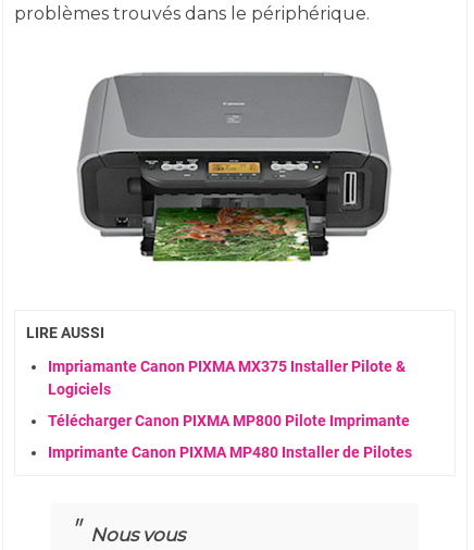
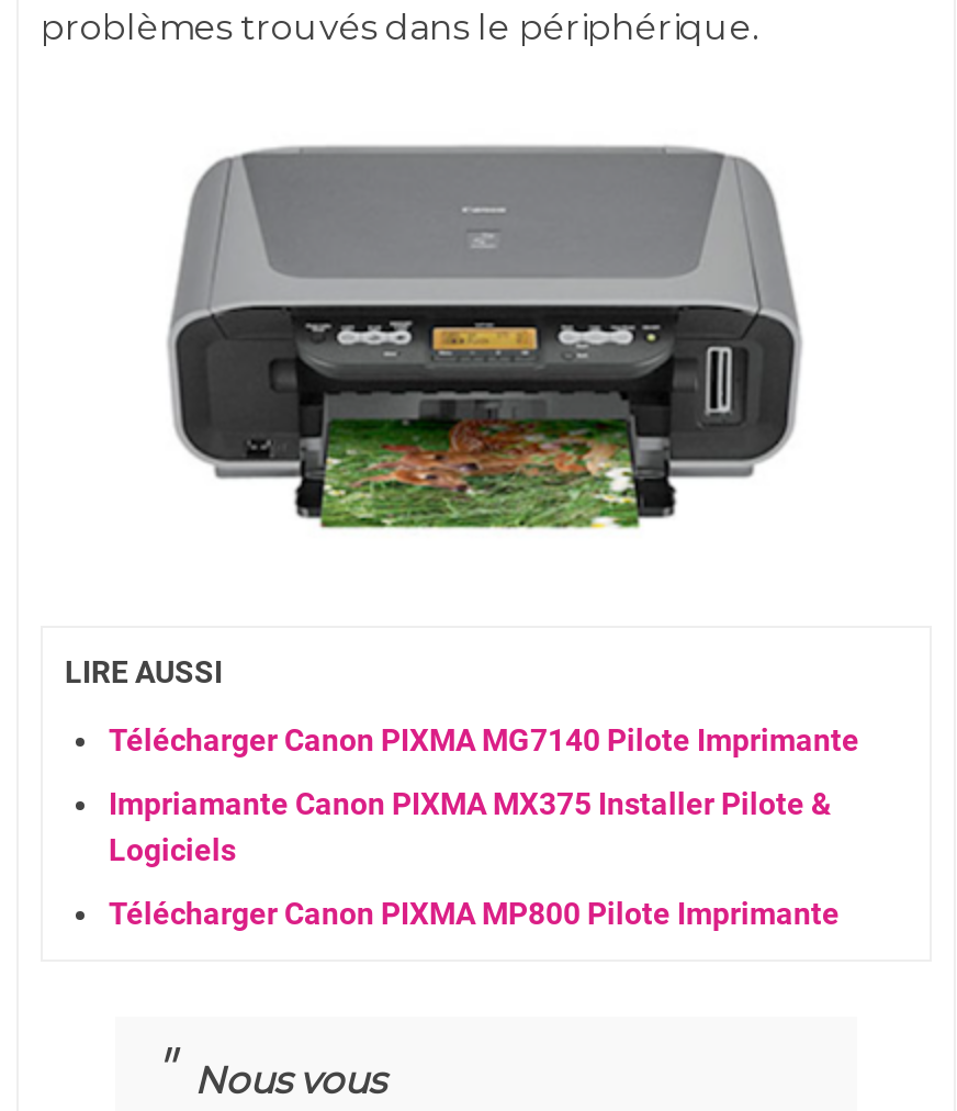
+ Télécharger Canon PIXMA MG7140 Pilote Imprimante

moved down: Impriamante Canon PIXMA MX375 Installer Pilote & | Logiciels | Télécharger Canon PIXMA MP800 Pilote Imprimante

- Imprimante Canon PIXMA MP480 Installer de Pilotes
